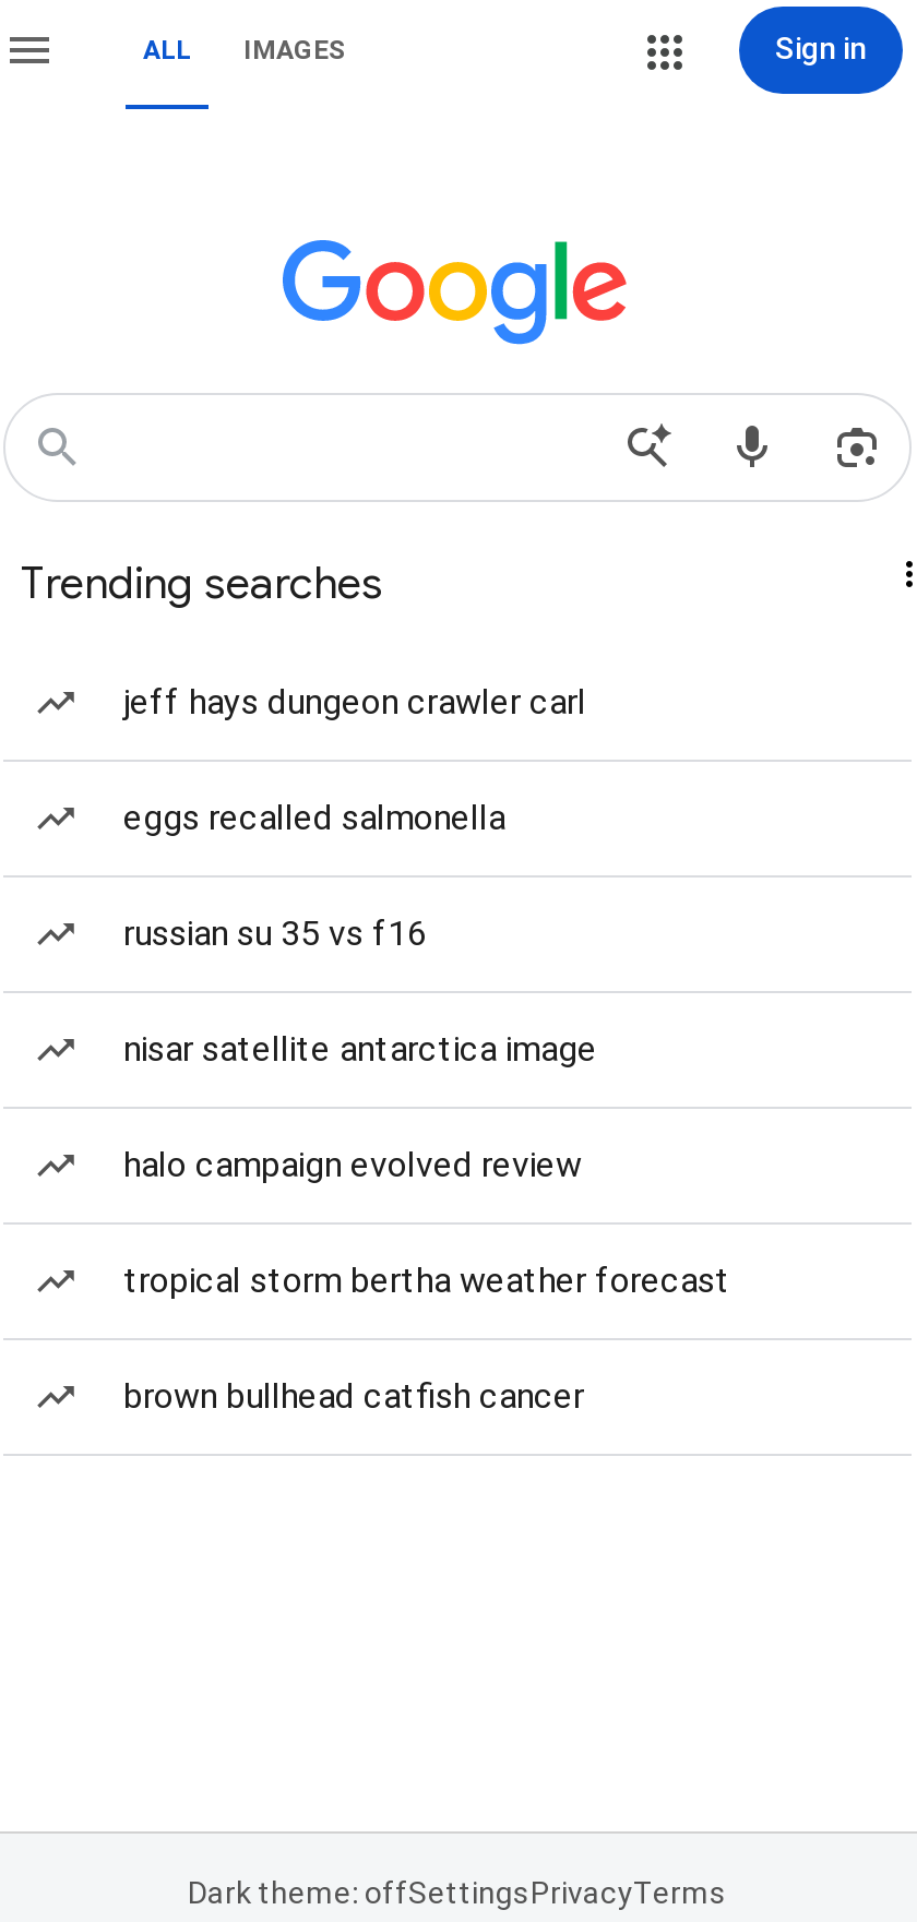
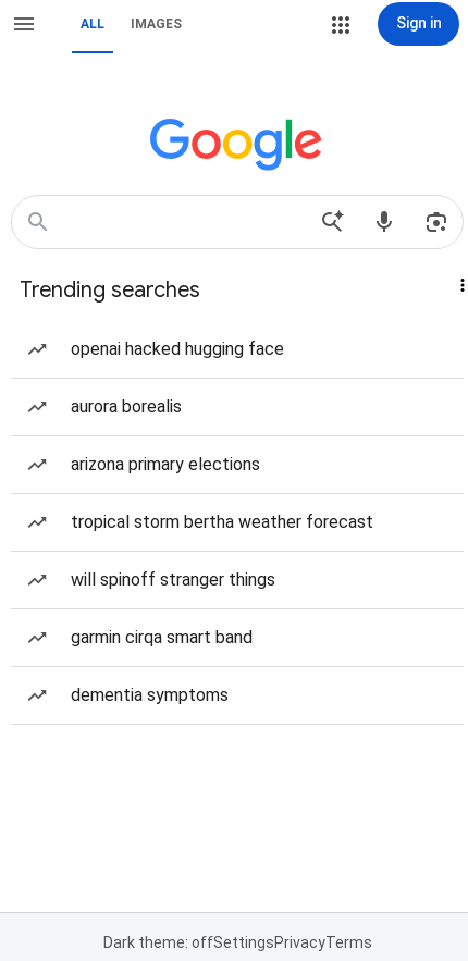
- jeff hays dungeon crawler carl
- eggs recalled salmonella
- russian su 35 vs f16
- nisar satellite antarctica image
- halo campaign evolved review
+ openai hacked hugging face
+ aurora borealis
+ arizona primary elections

moved up: tropical storm bertha weather forecast

- brown bullhead catfish cancer
+ will spinoff stranger things
+ garmin cirqa smart band
+ dementia symptoms
